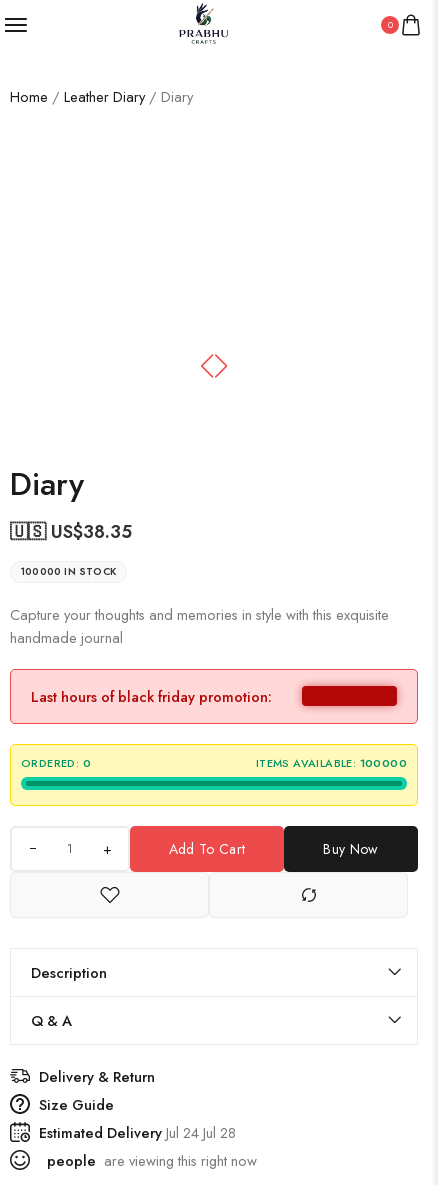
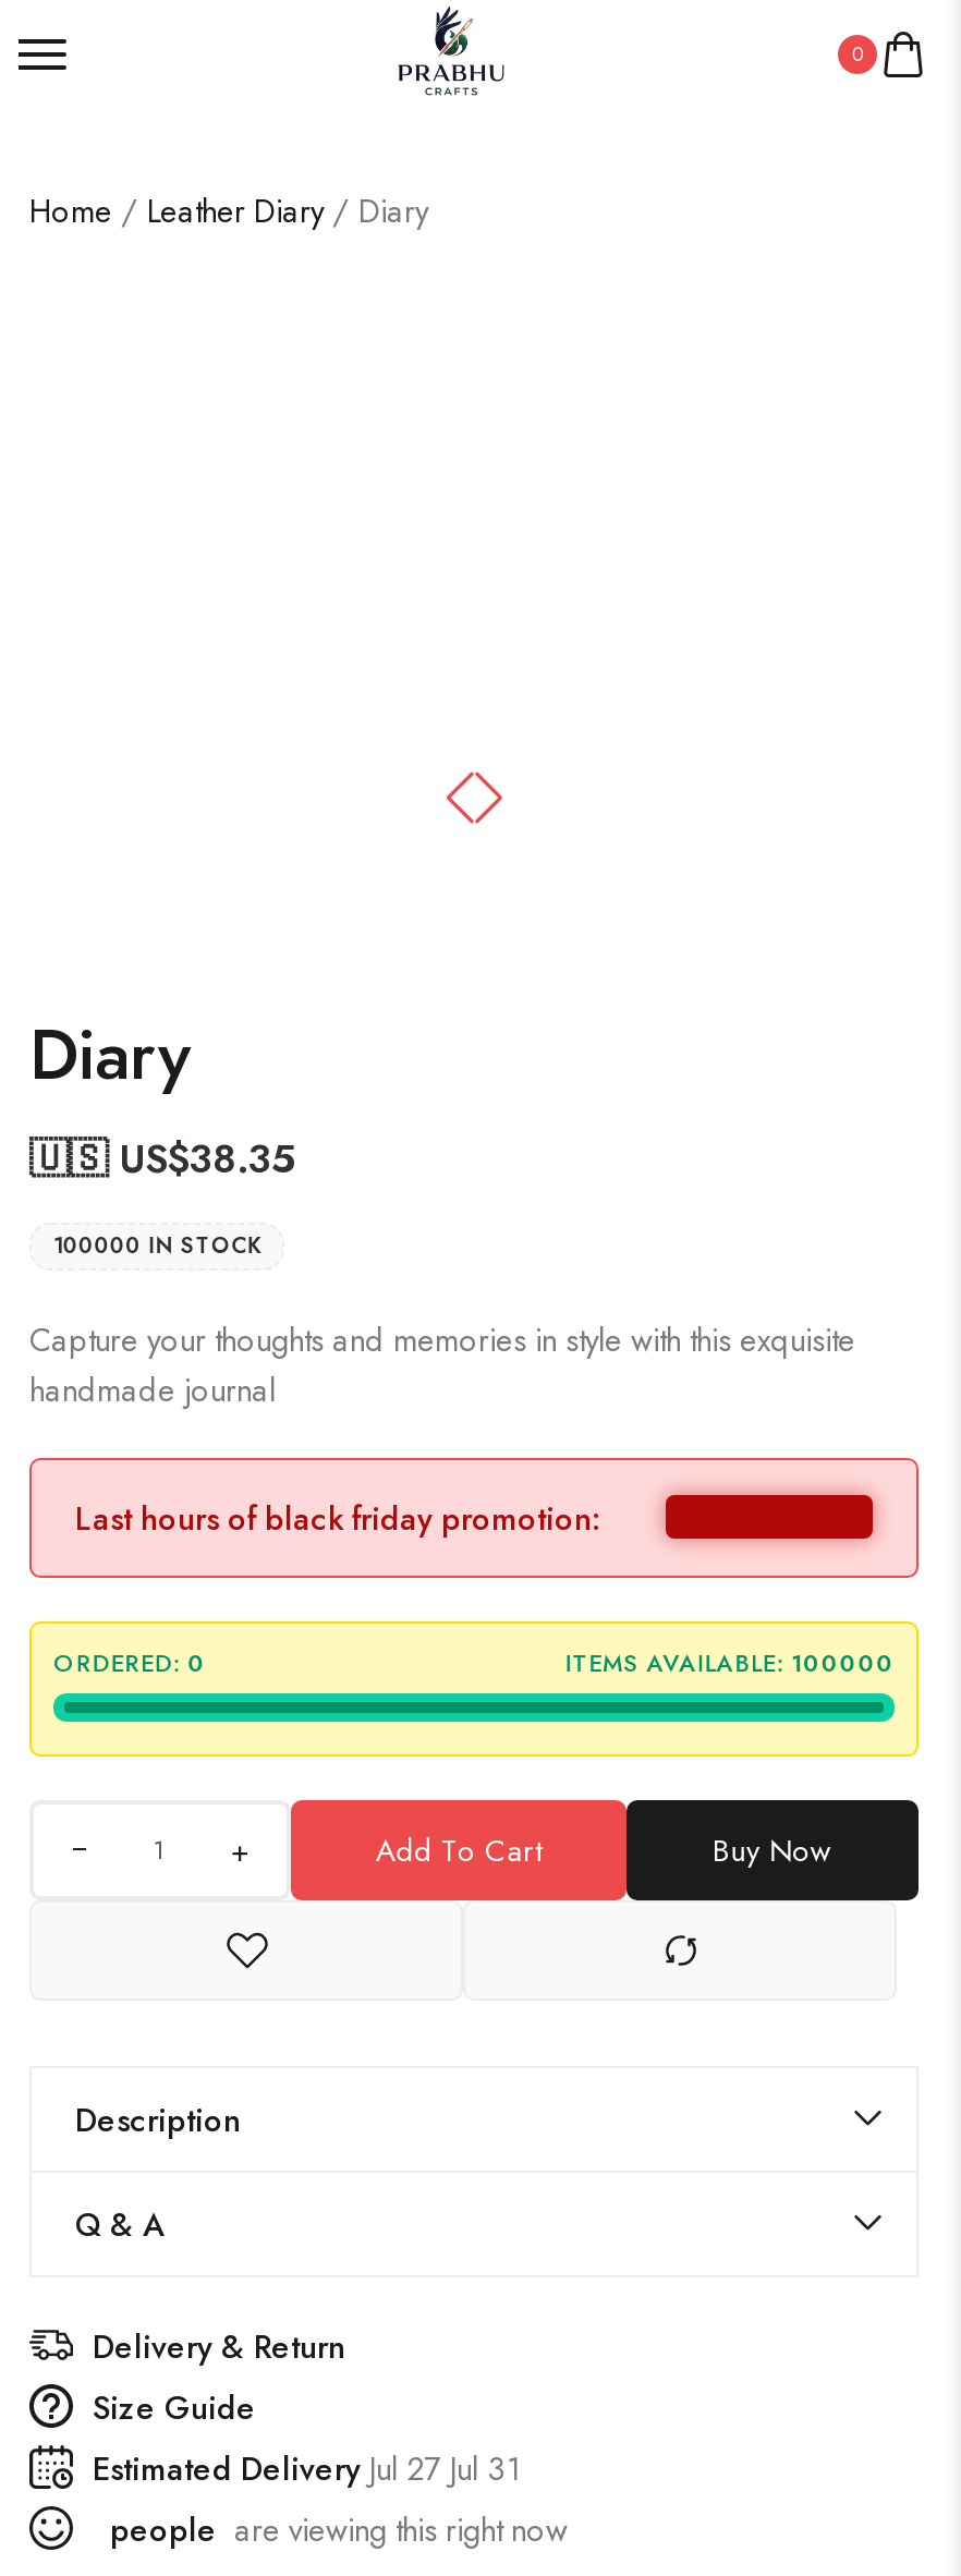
- Estimated Delivery Jul 24 Jul 28
+ Estimated Delivery Jul 27 Jul 31
